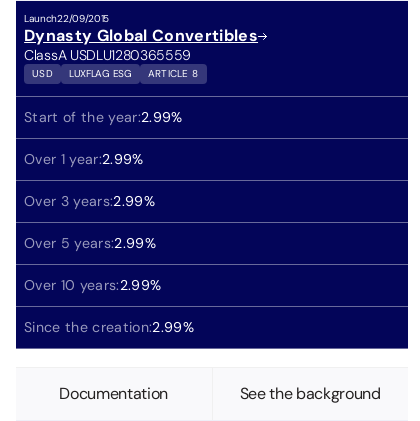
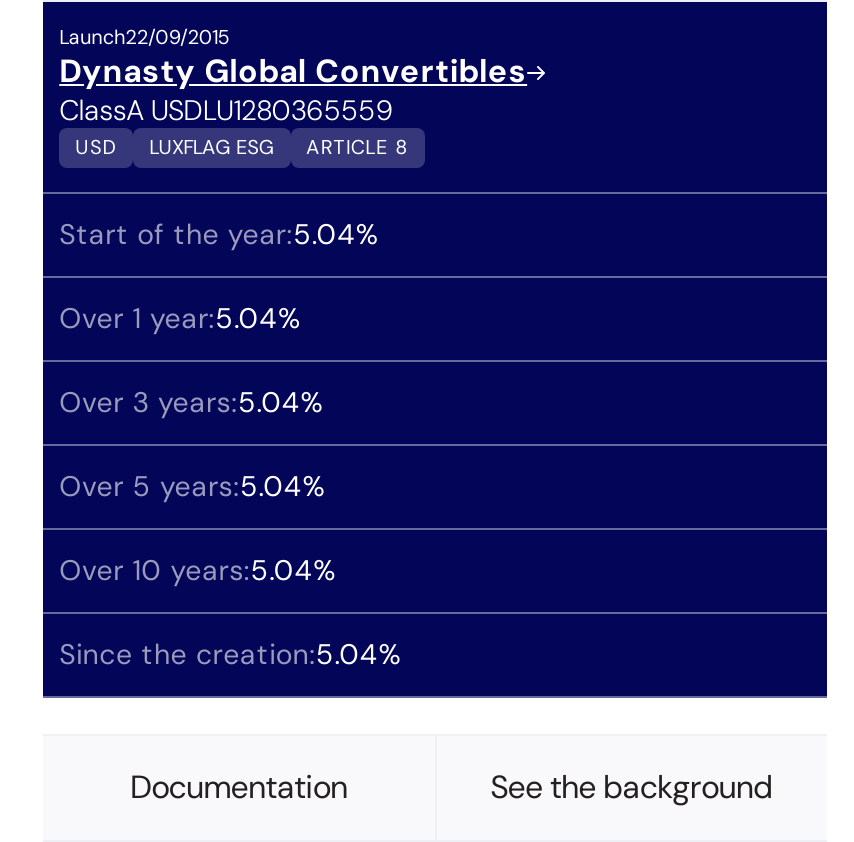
- Start of the year:2.99%
+ Start of the year:5.04%

- Over 1 year:2.99%
+ Over 1 year:5.04%

- Over 3 years:2.99%
+ Over 3 years:5.04%

- Over 5 years:2.99%
+ Over 5 years:5.04%

- Over 10 years:2.99%
+ Over 10 years:5.04%

- Since the creation:2.99%
+ Since the creation:5.04%
